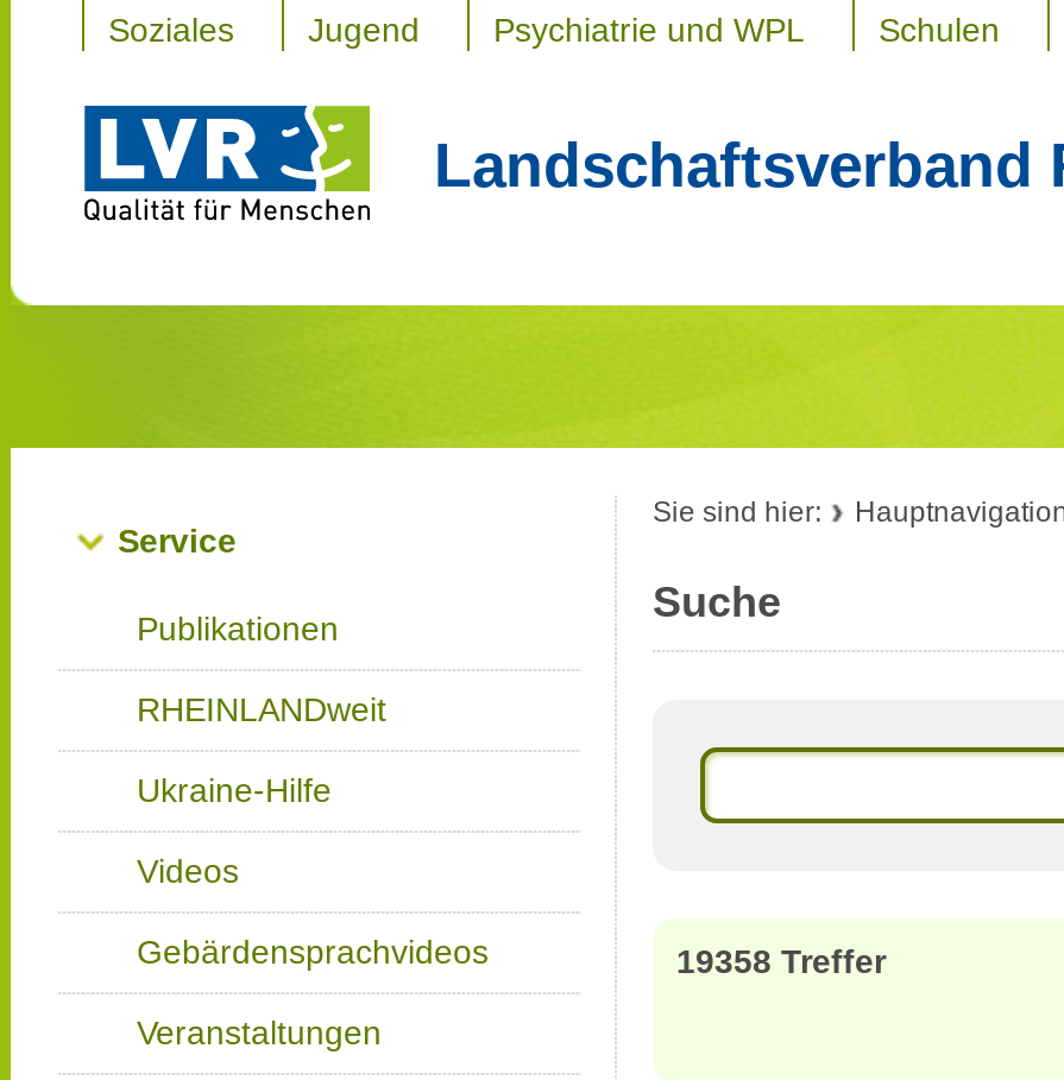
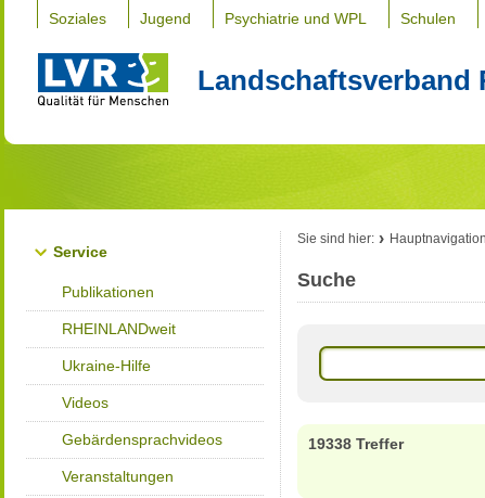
- 19358 Treffer
+ 19338 Treffer
